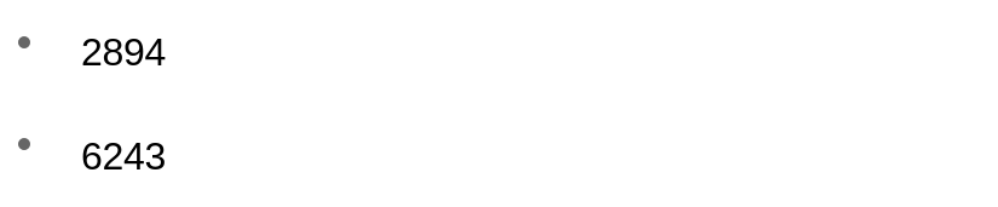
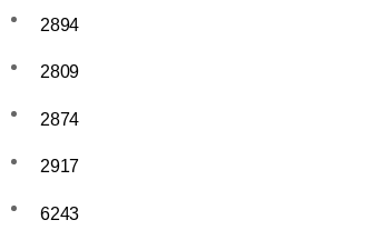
+ 2809
+ 2874
+ 2917
